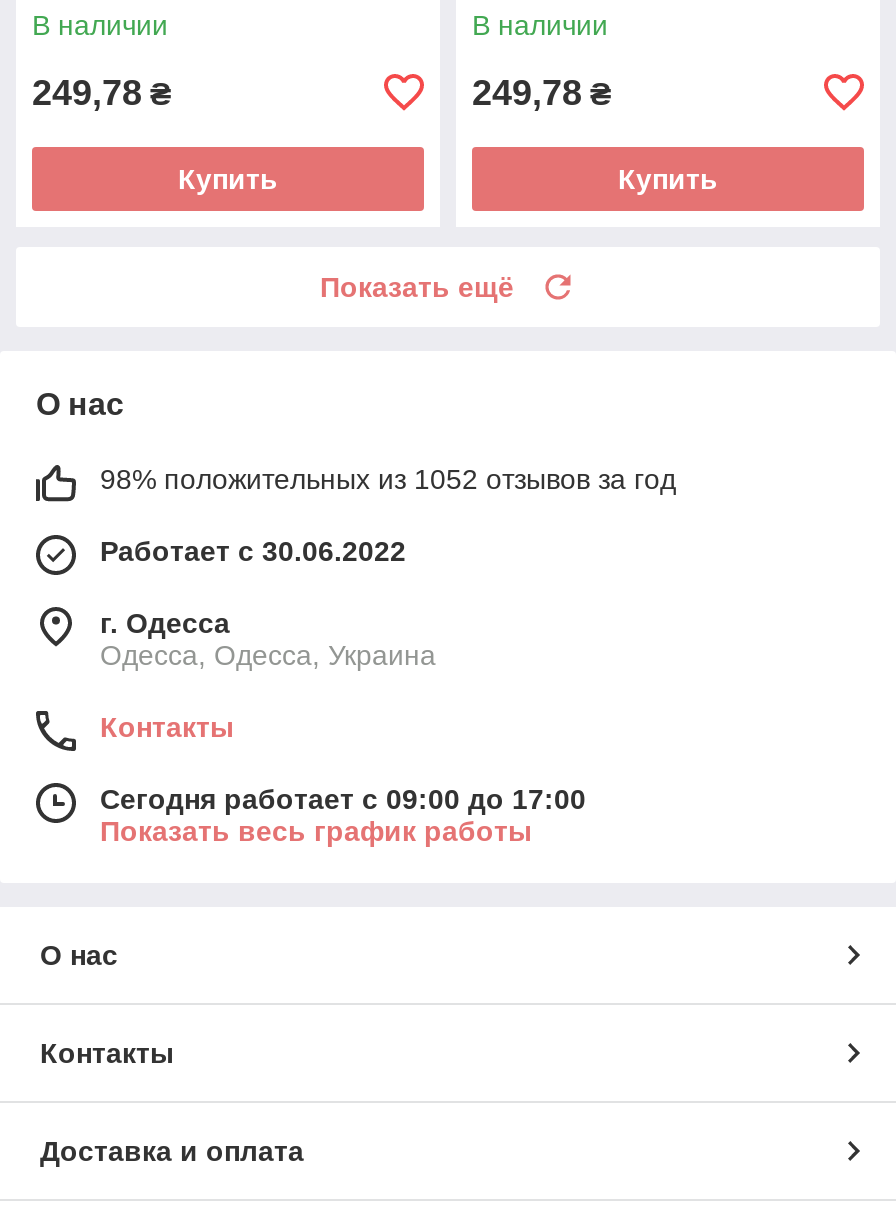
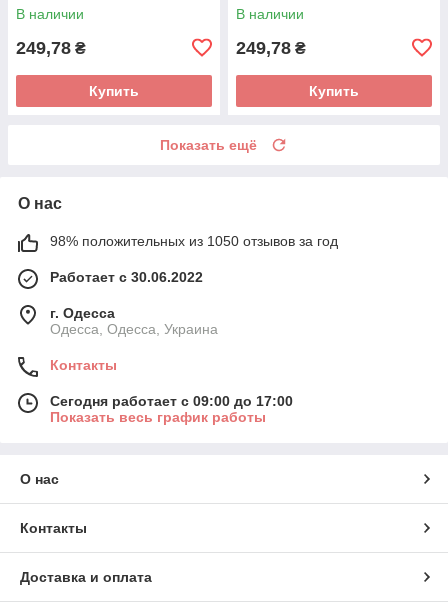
- 98% положительных из 1052 отзывов за год
+ 98% положительных из 1050 отзывов за год
